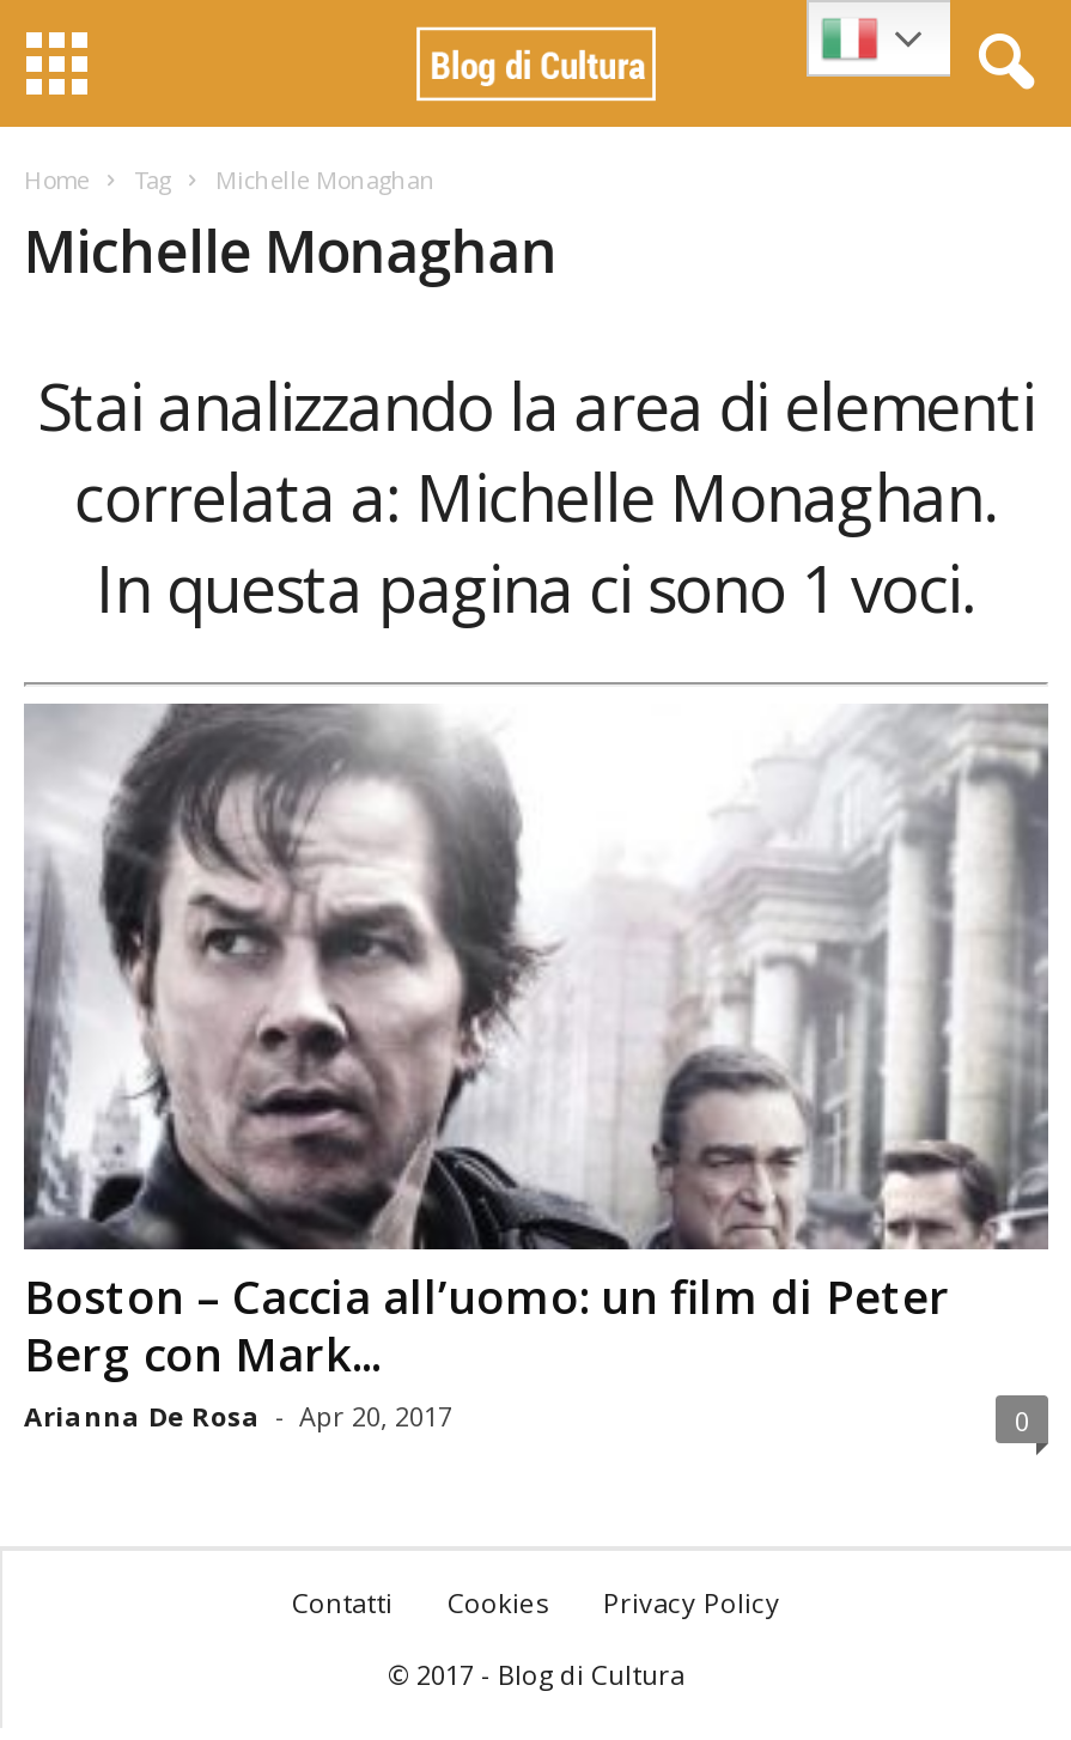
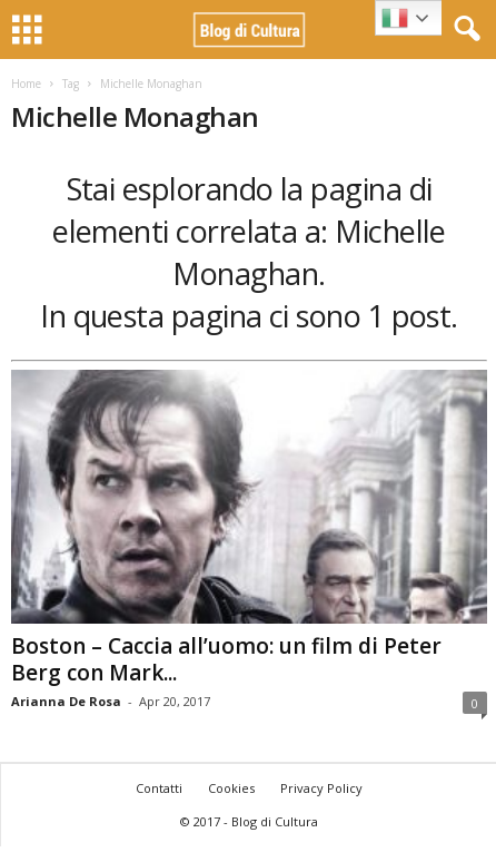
- Stai analizzando la area di elementi
- correlata a: Michelle Monaghan.
- In questa pagina ci sono 1 voci.
+ Stai esplorando la pagina di
+ elementi correlata a: Michelle
+ Monaghan.
+ In questa pagina ci sono 1 post.
